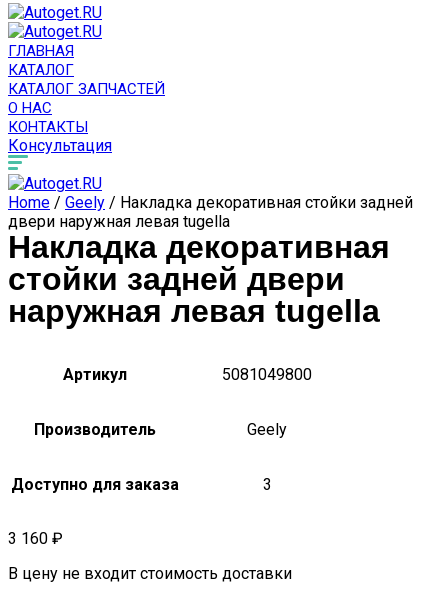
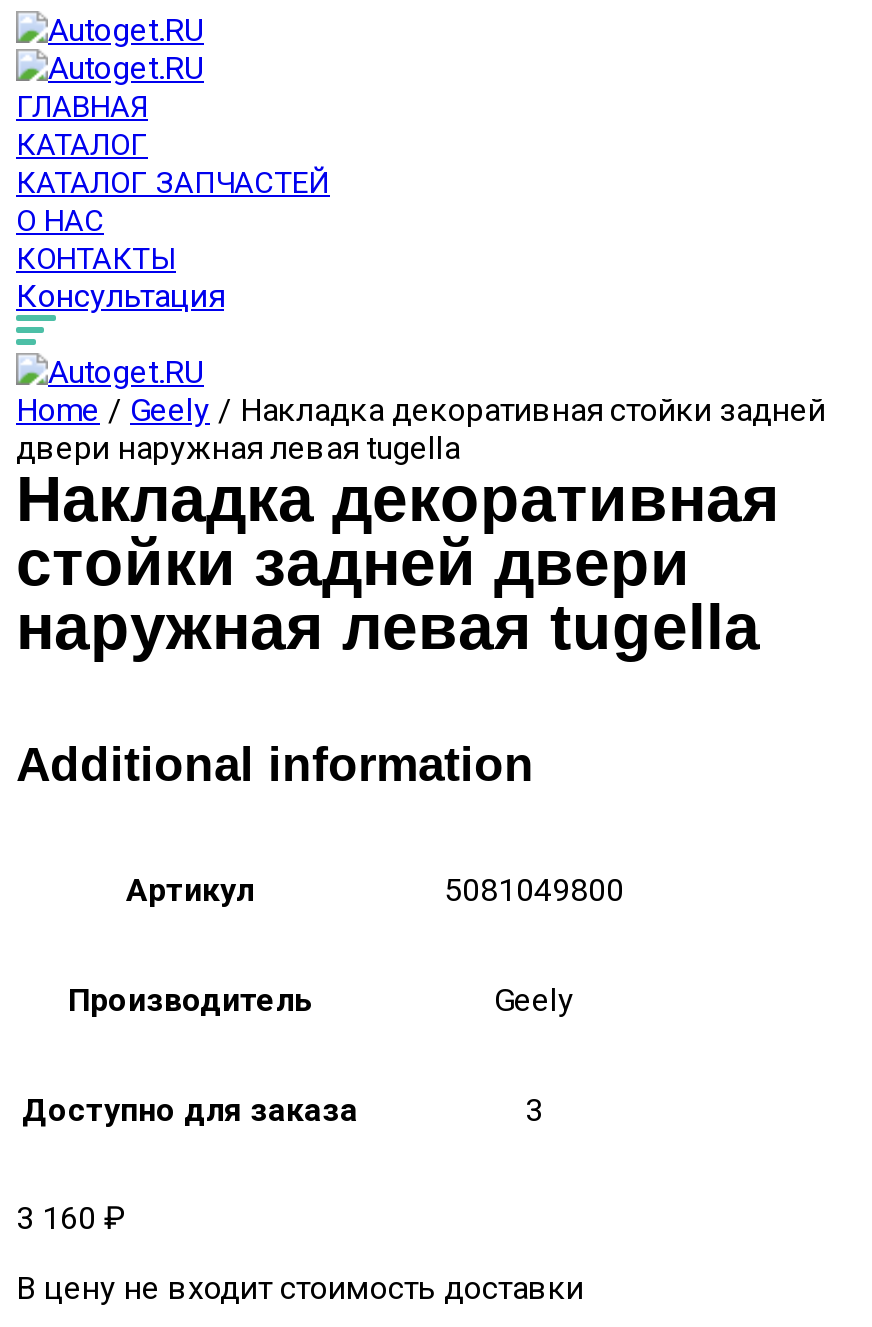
+ Additional information
